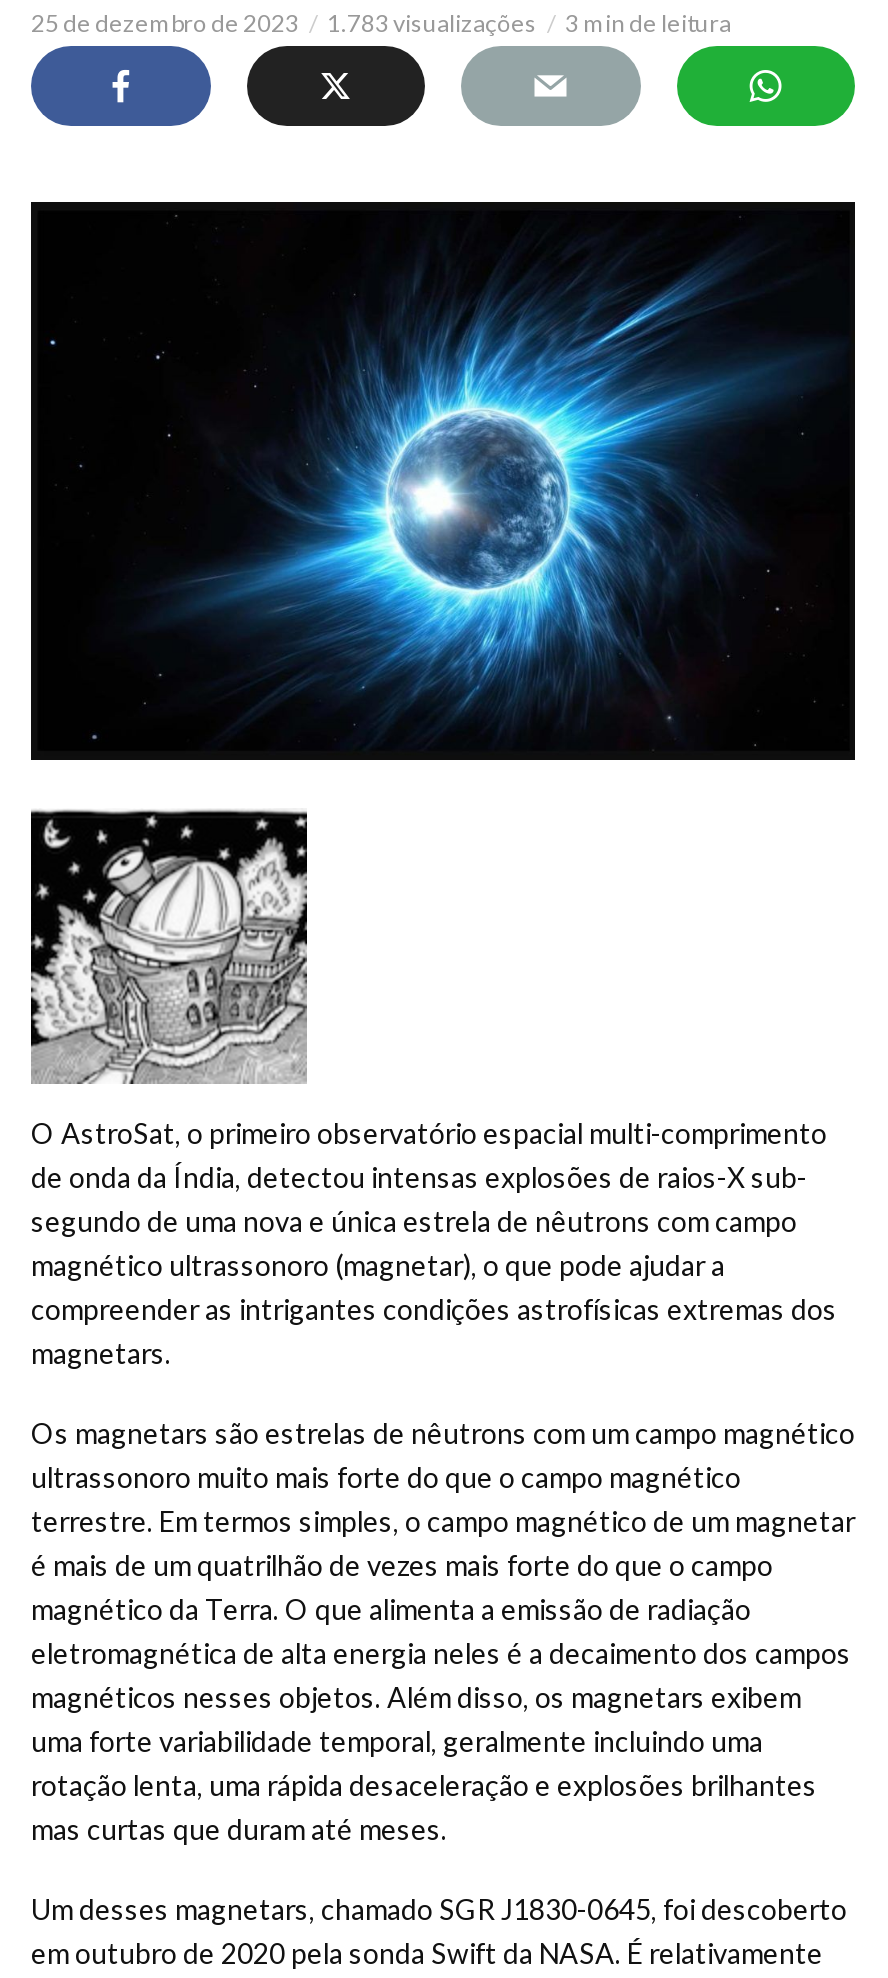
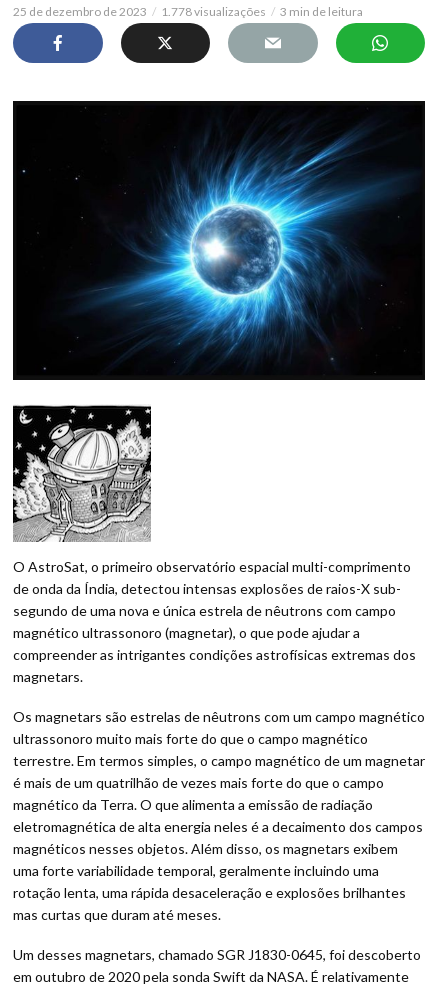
- 1.783 visualizações
+ 1.778 visualizações
